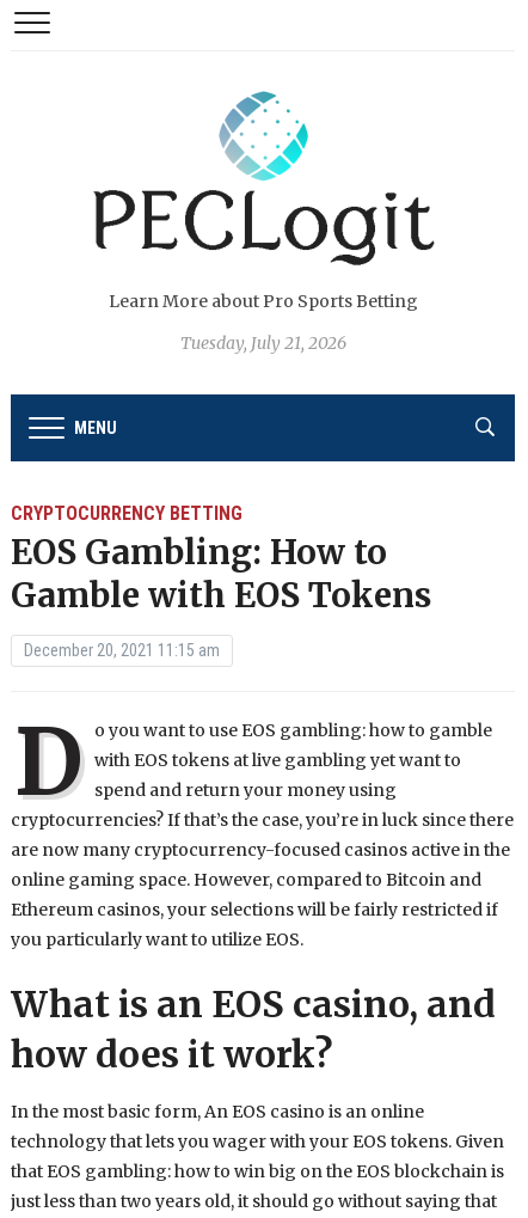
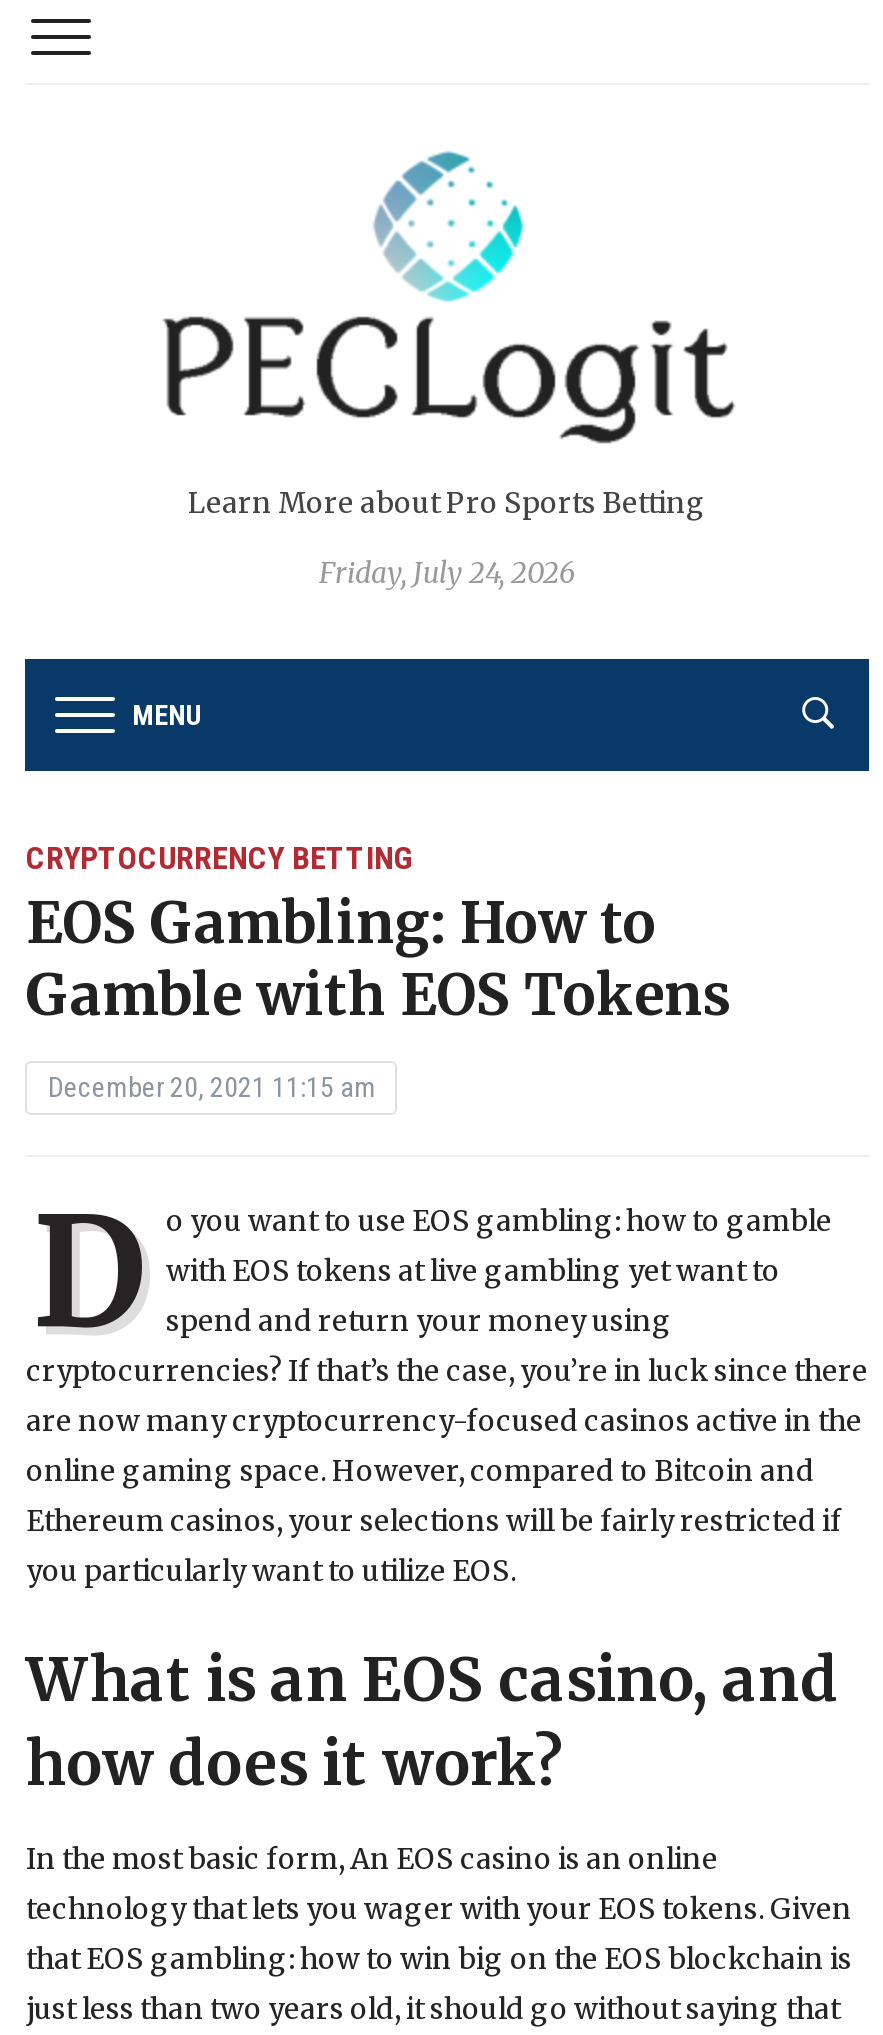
- Tuesday, July 21, 2026
+ Friday, July 24, 2026
